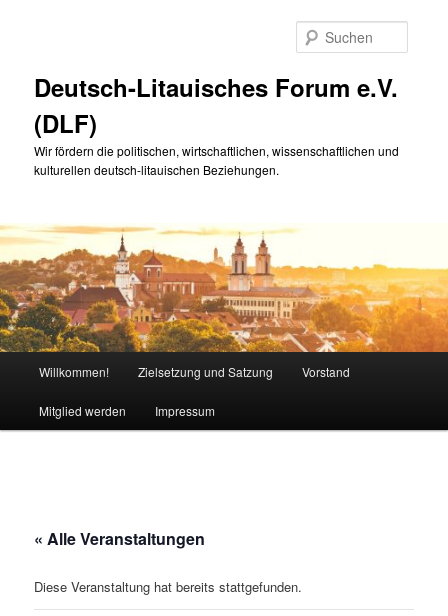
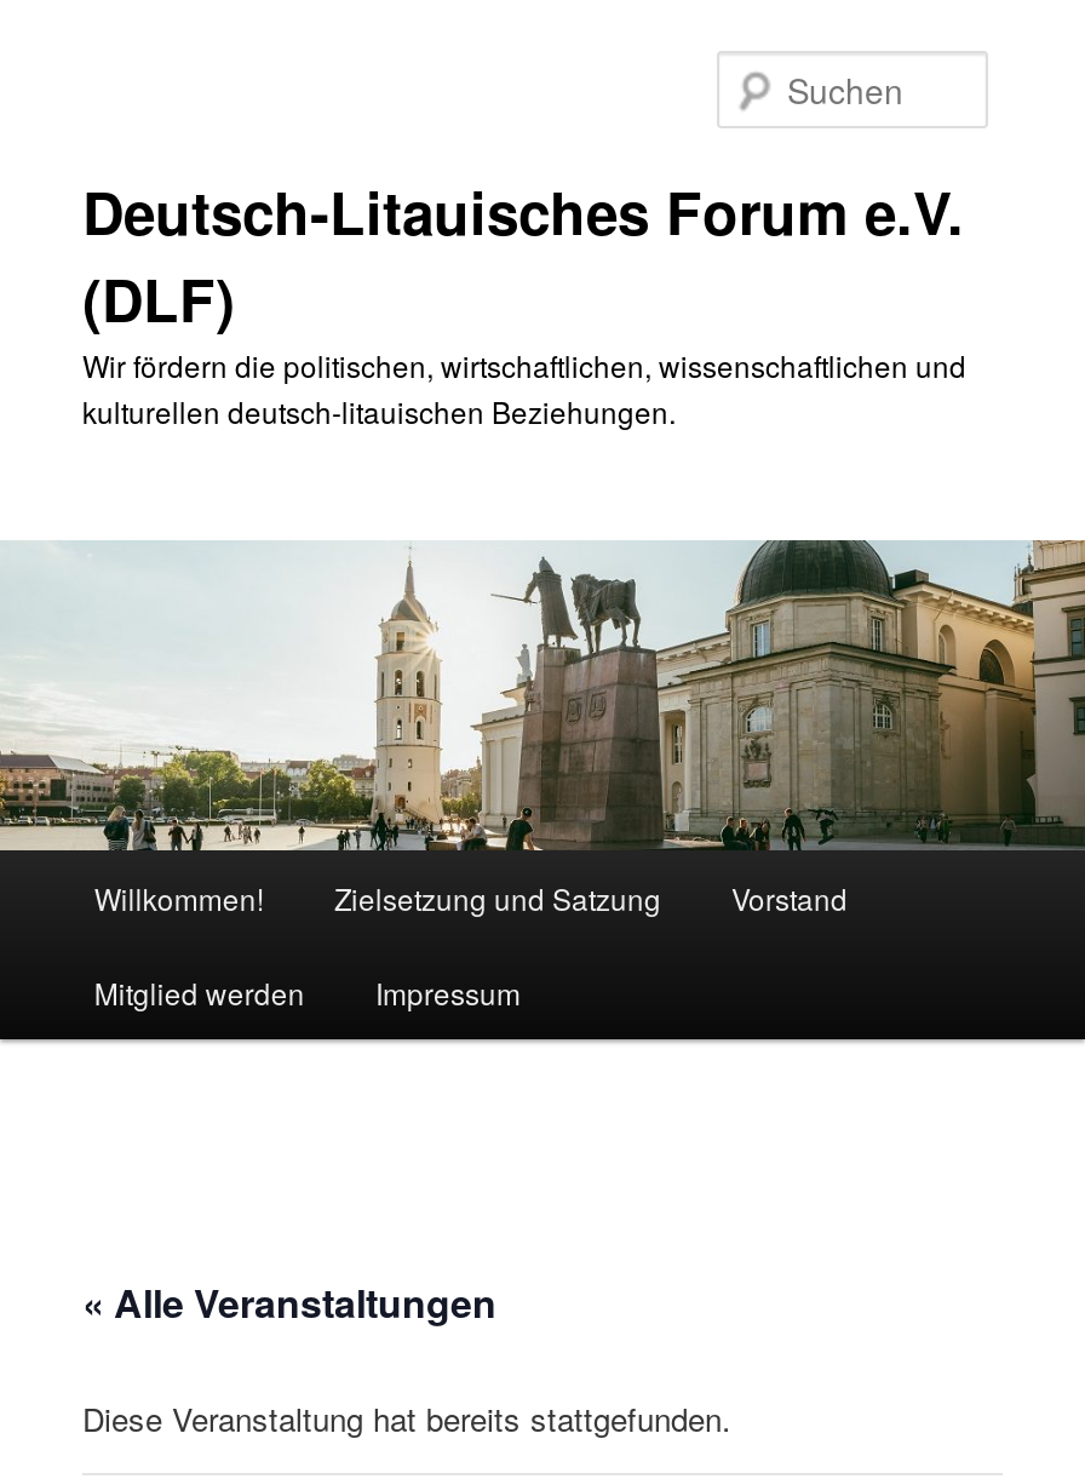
- [image]
+ [image]
